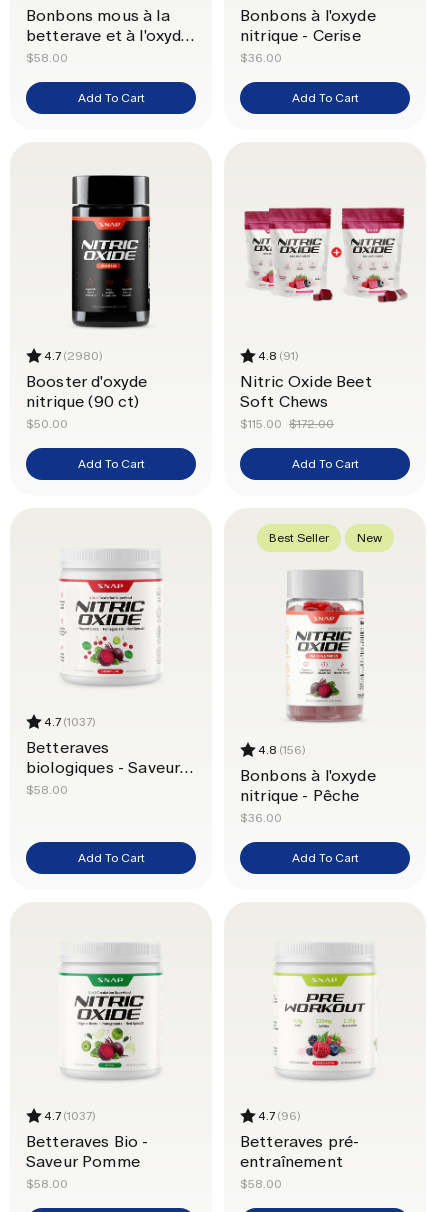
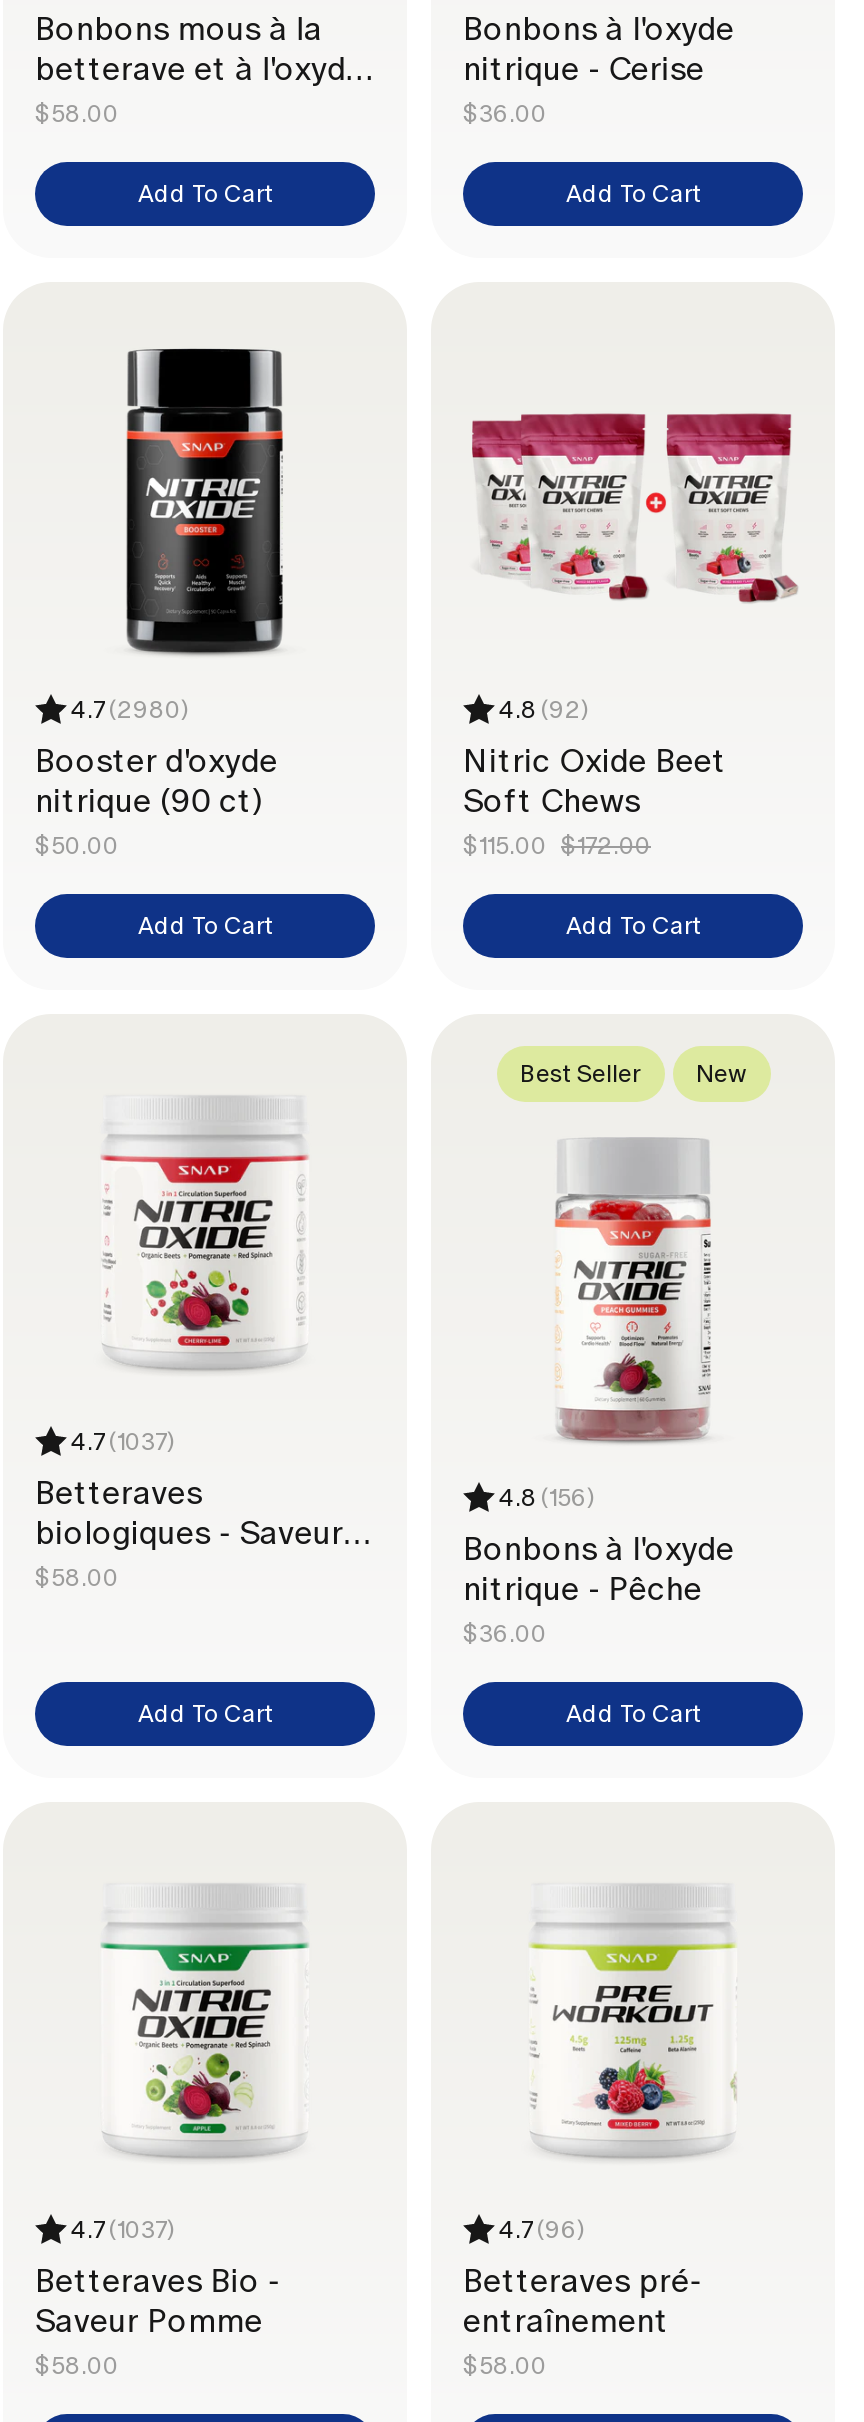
- 4.8 (91)
+ 4.8 (92)
